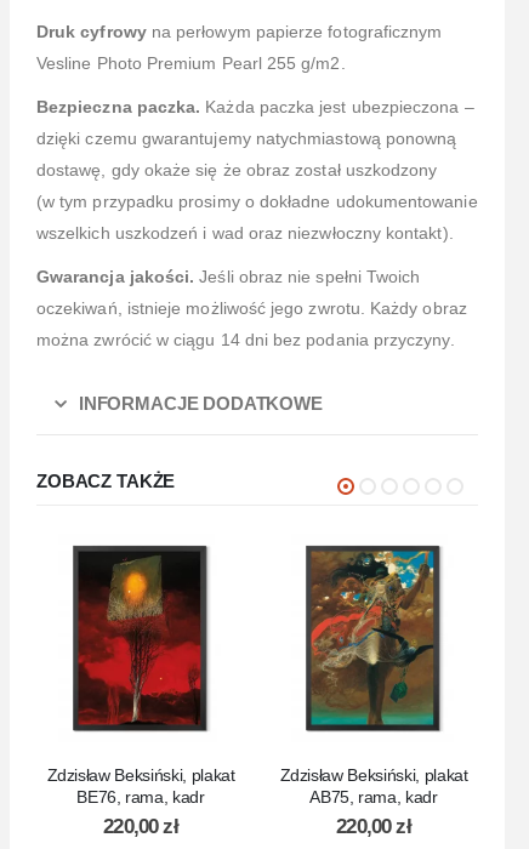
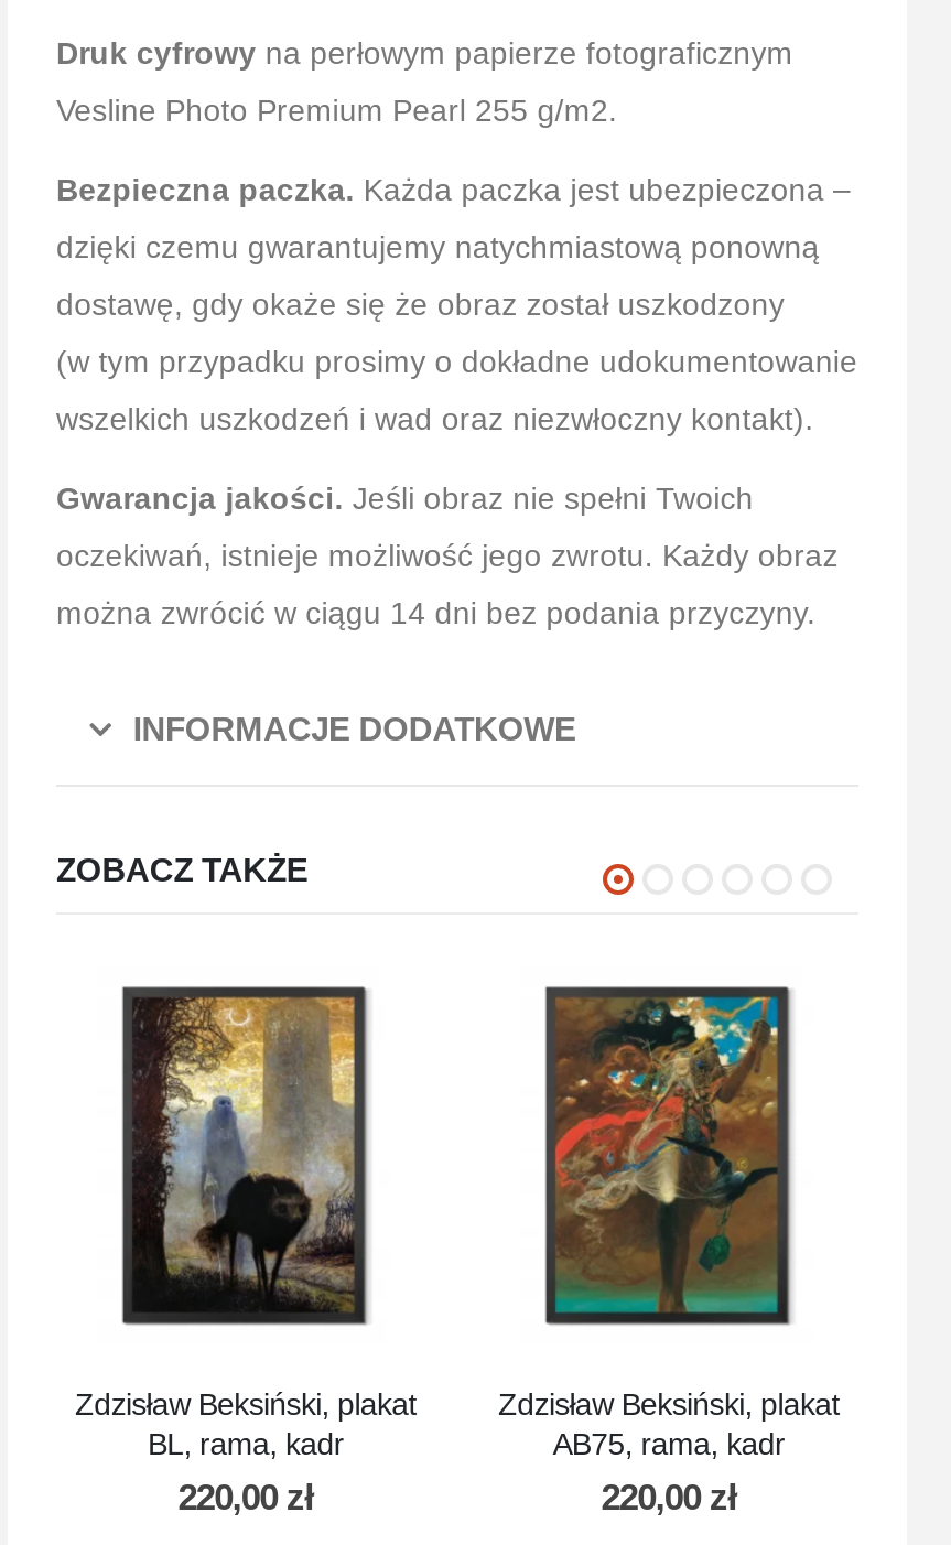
- [image]
+ [image]

- BE76, rama, kadr
+ BL, rama, kadr
